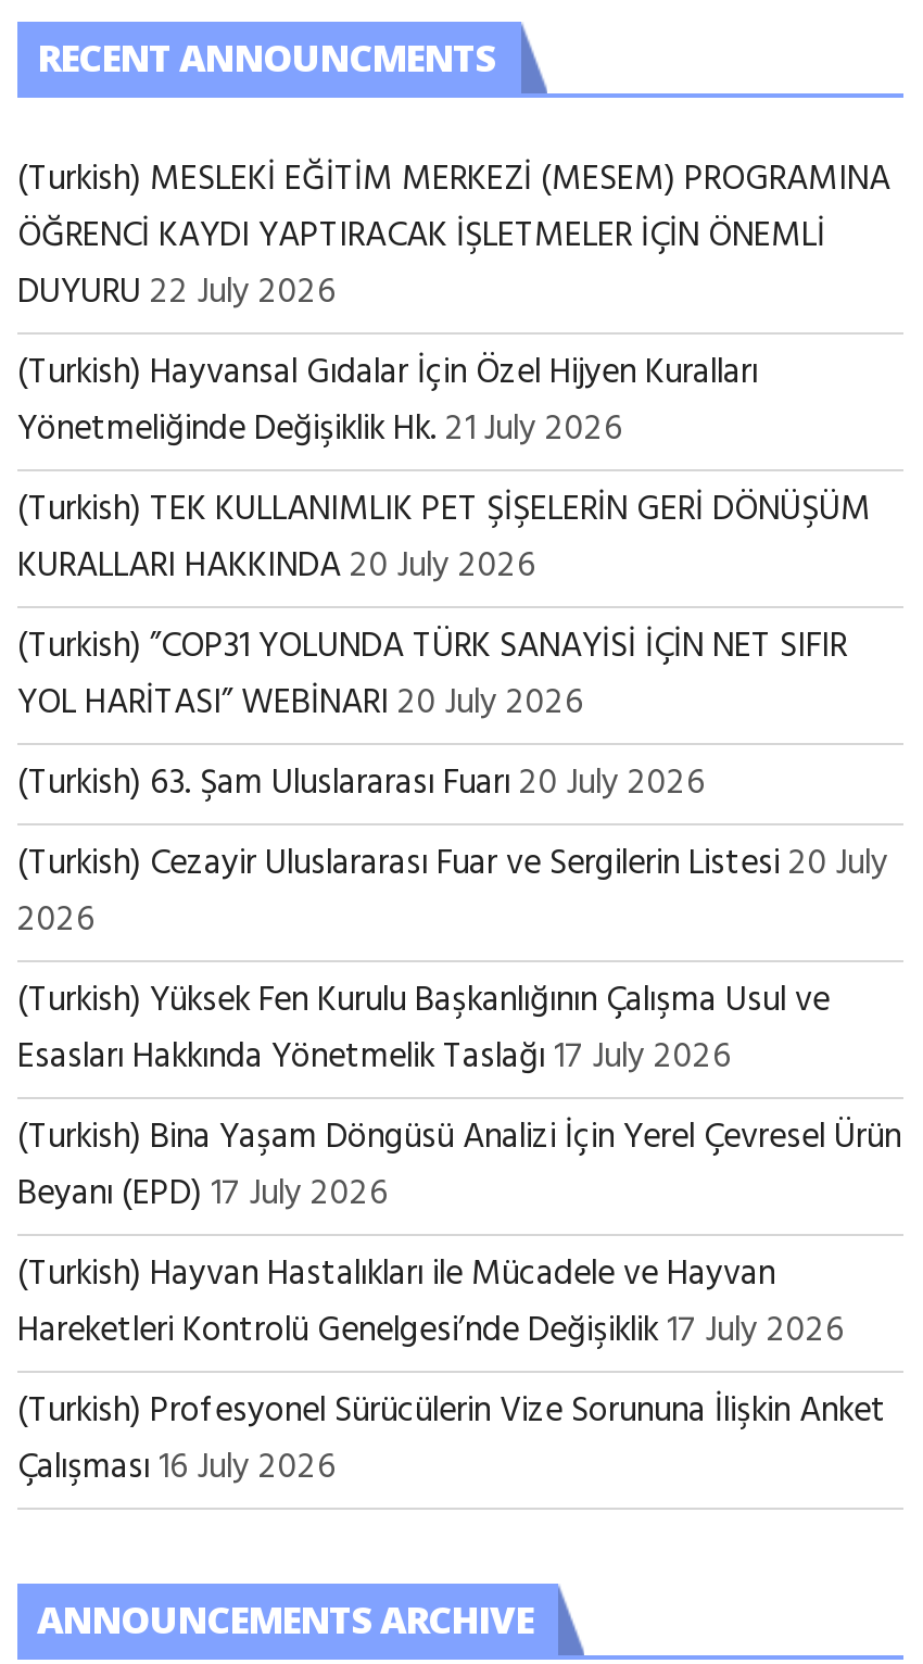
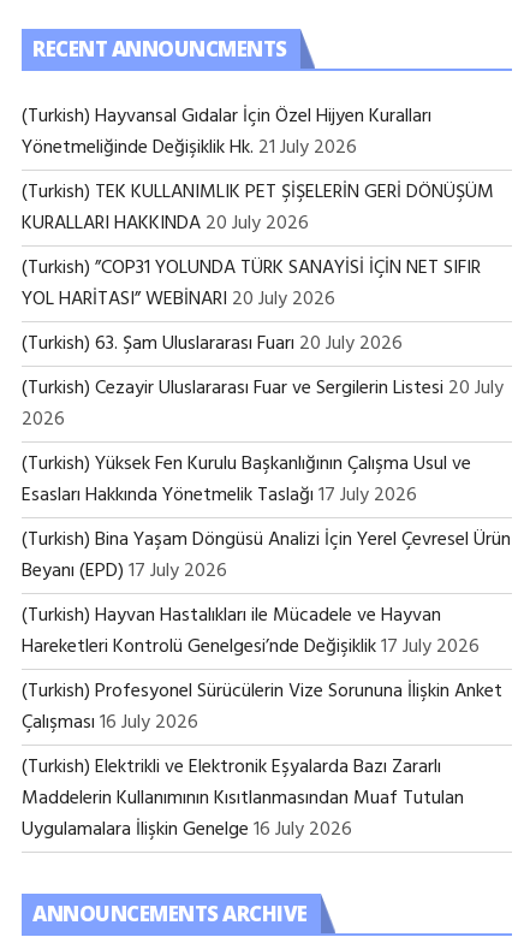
- (Turkish) MESLEKİ EĞİTİM MERKEZİ (MESEM) PROGRAMINA
- ÖĞRENCİ KAYDI YAPTIRACAK İŞLETMELER İÇİN ÖNEMLİ
- DUYURU 22 July 2026

moved up: (Turkish) Hayvansal Gıdalar İçin Özel Hijyen Kuralları | Yönetmeliğinde Değişiklik Hk. 21 July 2026 | (Turkish) TEK KULLANIMLIK PET ŞİŞELERİN GERİ DÖNÜŞÜM | ... | (Turkish) Profesyonel Sürücülerin Vize Sorununa İlişkin Anket | Çalışması 16 July 2026

+ (Turkish) Elektrikli ve Elektronik Eşyalarda Bazı Zararlı
+ Maddelerin Kullanımının Kısıtlanmasından Muaf Tutulan
+ Uygulamalara İlişkin Genelge 16 July 2026
